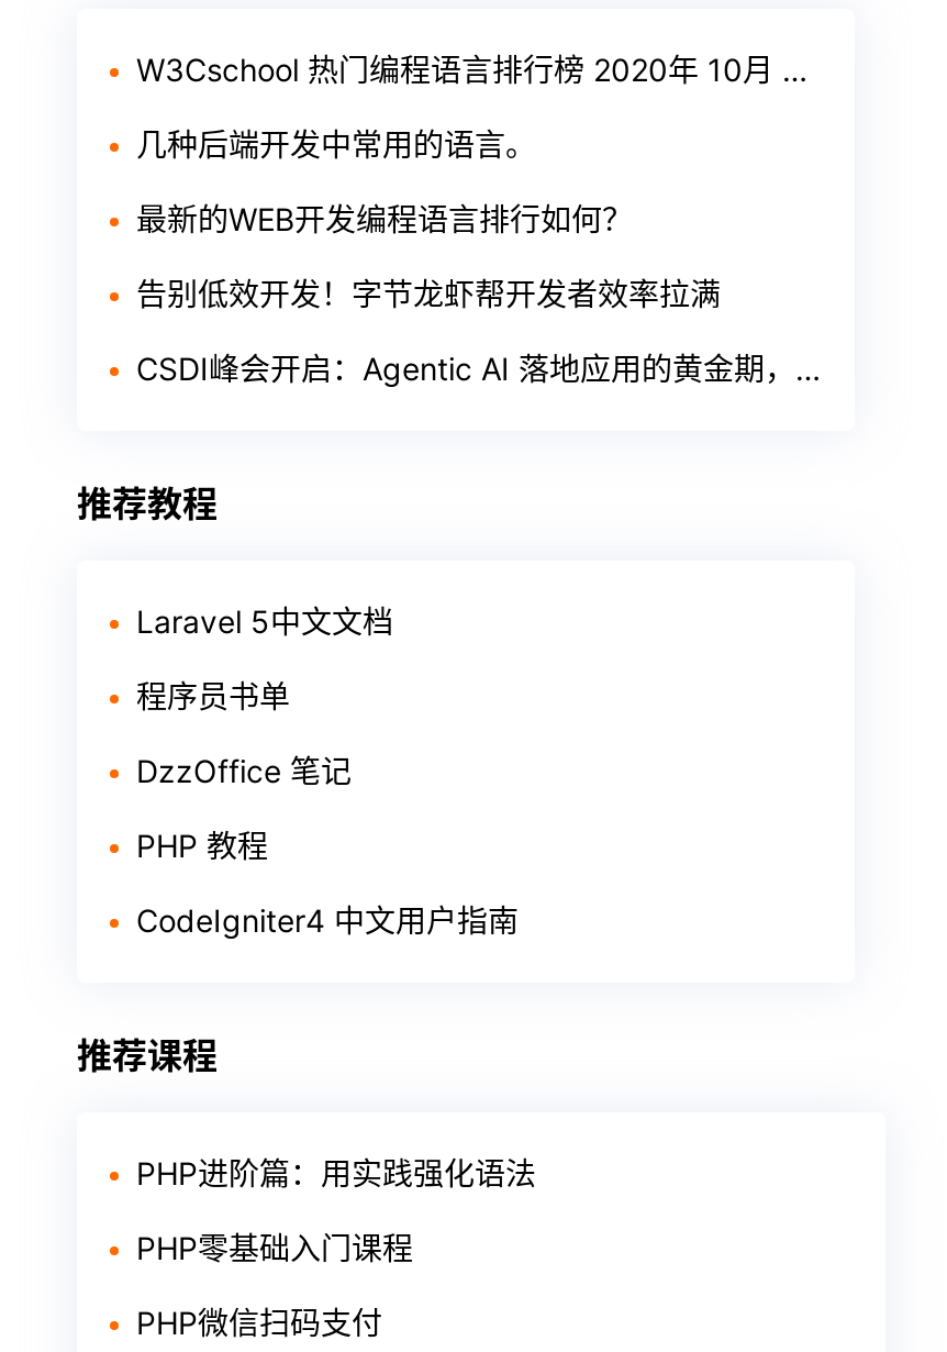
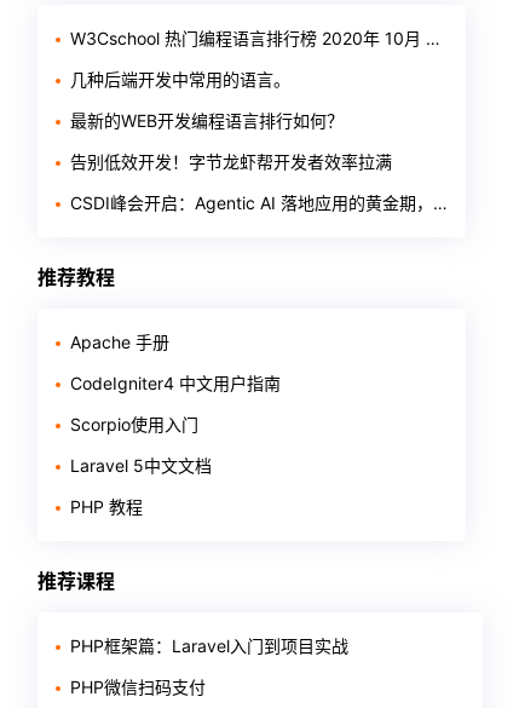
moved down: Laravel 5中文文档 | PHP 教程

- 程序员书单
- DzzOffice 笔记
+ Apache 手册

moved up: CodeIgniter4 中文用户指南

+ Scorpio使用入门

- PHP进阶篇：用实践强化语法
- PHP零基础入门课程
+ PHP框架篇：Laravel入门到项目实战
